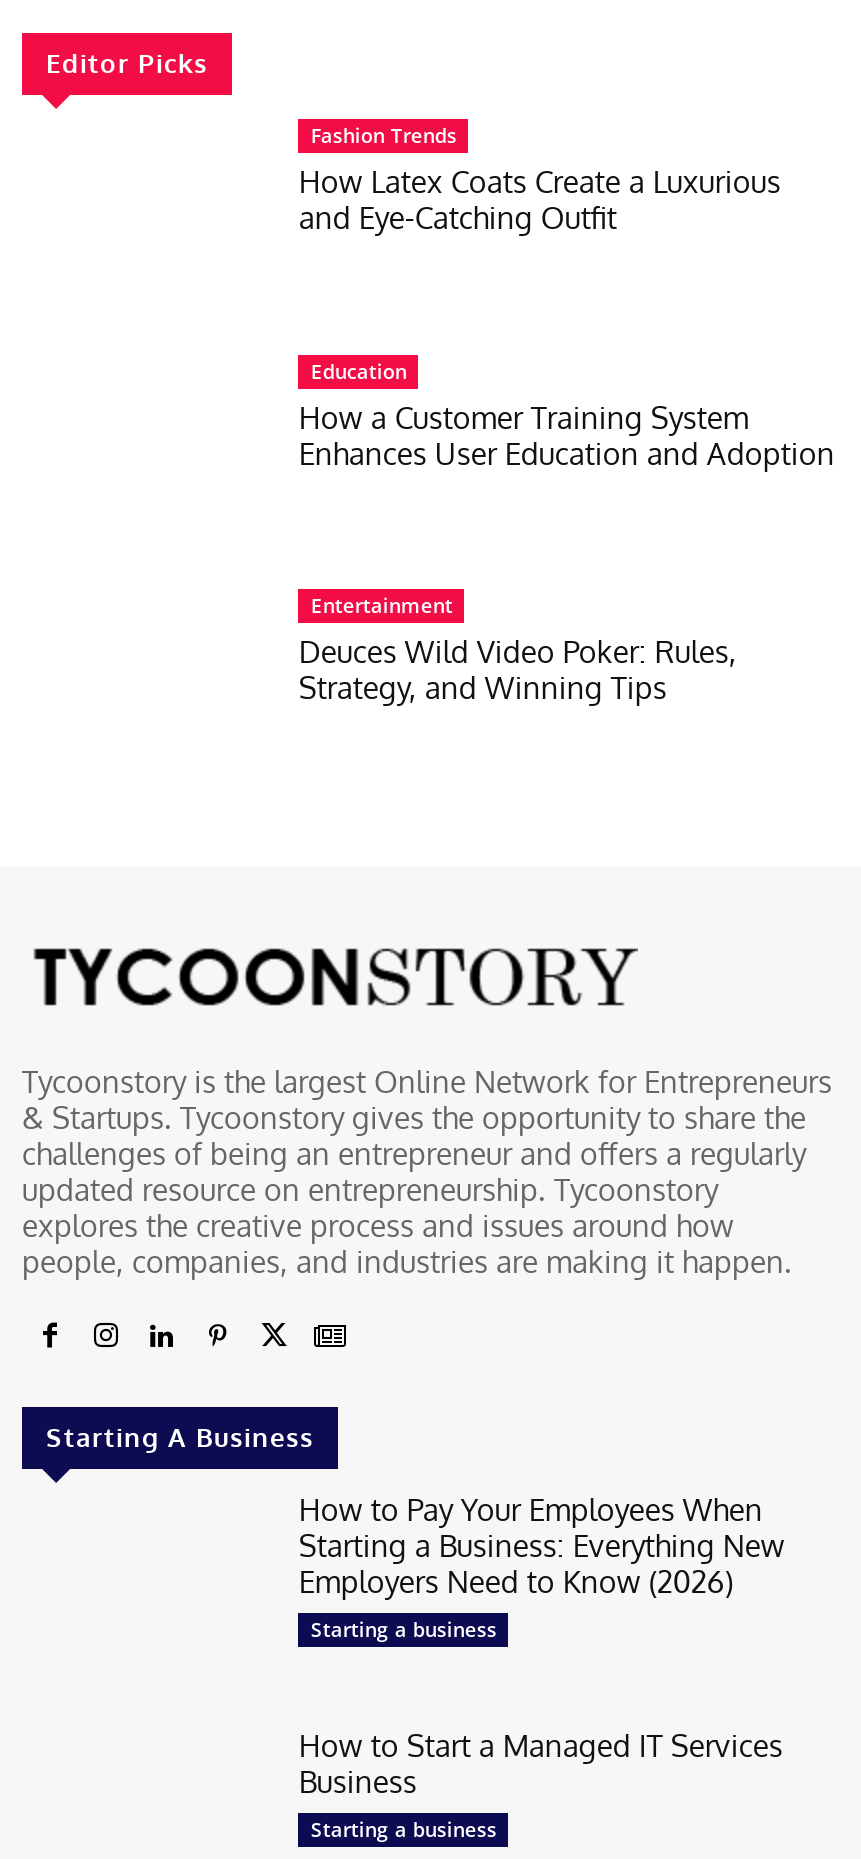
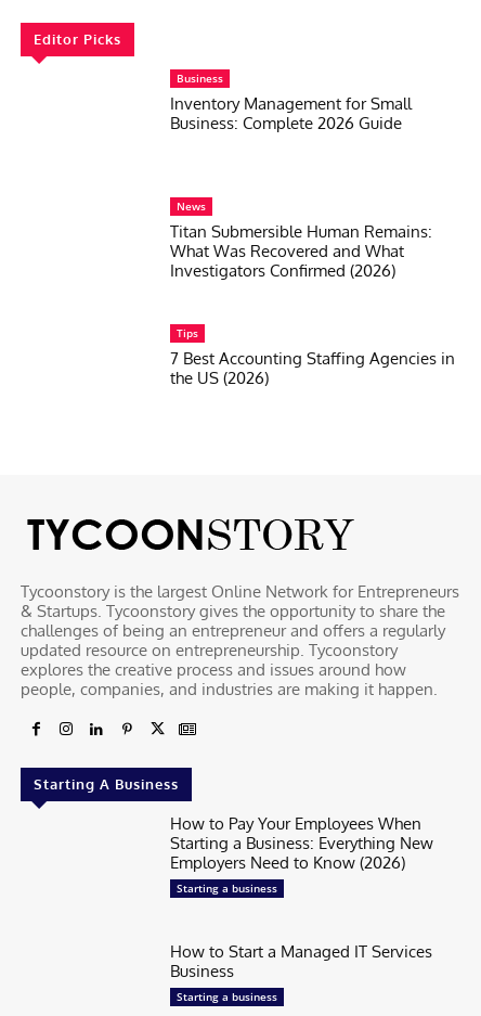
- Fashion Trends
- How Latex Coats Create a Luxurious
- and Eye-Catching Outfit
+ Business
+ Inventory Management for Small
+ Business: Complete 2026 Guide

- Education
- How a Customer Training System
- Enhances User Education and Adoption
+ News
+ Titan Submersible Human Remains:
+ What Was Recovered and What
+ Investigators Confirmed (2026)

- Entertainment
- Deuces Wild Video Poker: Rules,
- Strategy, and Winning Tips
+ Tips
+ 7 Best Accounting Staffing Agencies in
+ the US (2026)
